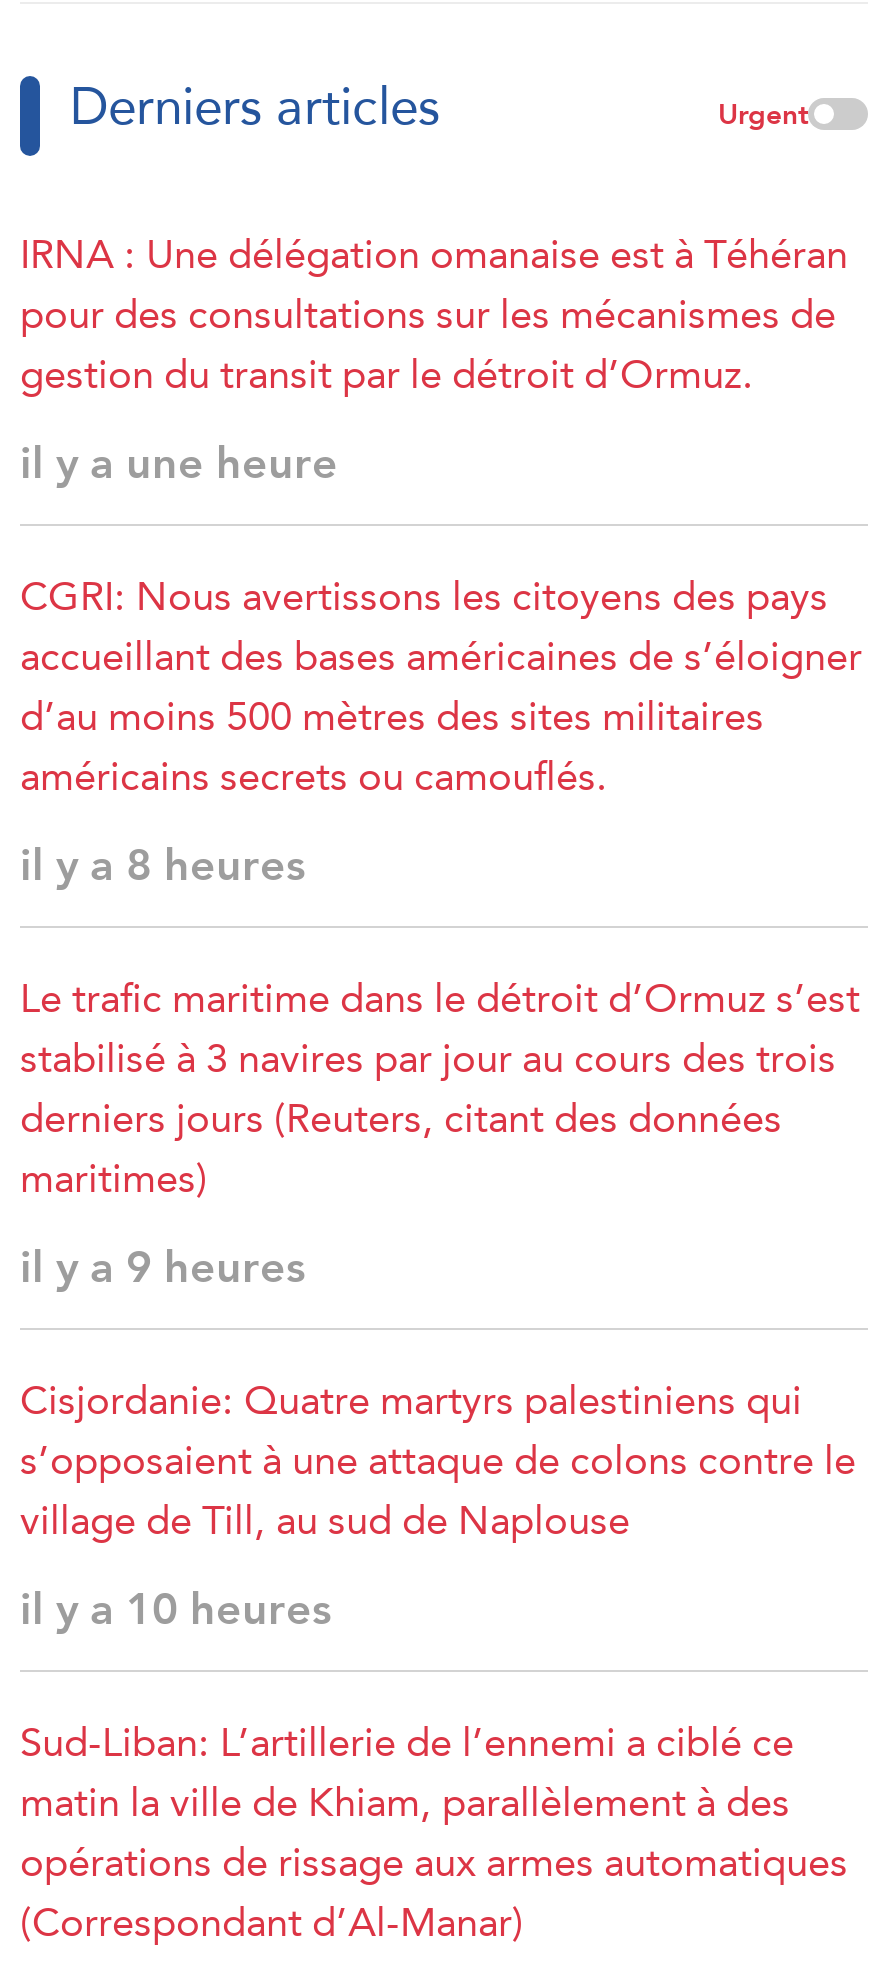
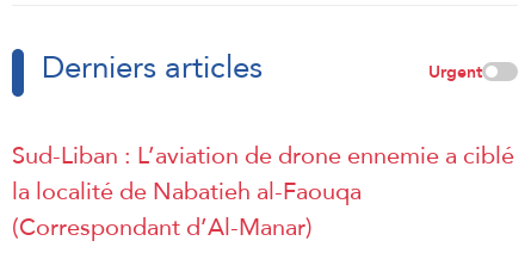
- IRNA : Une délégation omanaise est à Téhéran
- pour des consultations sur les mécanismes de
- gestion du transit par le détroit d’Ormuz.
- il y a une heure
- CGRI: Nous avertissons les citoyens des pays
- accueillant des bases américaines de s’éloigner
- d’au moins 500 mètres des sites militaires
- américains secrets ou camouflés.
- il y a 8 heures
- Le trafic maritime dans le détroit d’Ormuz s’est
- stabilisé à 3 navires par jour au cours des trois
- derniers jours (Reuters, citant des données
- maritimes)
- il y a 9 heures
- Cisjordanie: Quatre martyrs palestiniens qui
- s’opposaient à une attaque de colons contre le
- village de Till, au sud de Naplouse
- il y a 10 heures
- Sud-Liban: L’artillerie de l’ennemi a ciblé ce
- matin la ville de Khiam, parallèlement à des
- opérations de rissage aux armes automatiques
+ Sud-Liban : L’aviation de drone ennemie a ciblé
+ la localité de Nabatieh al-Faouqa
